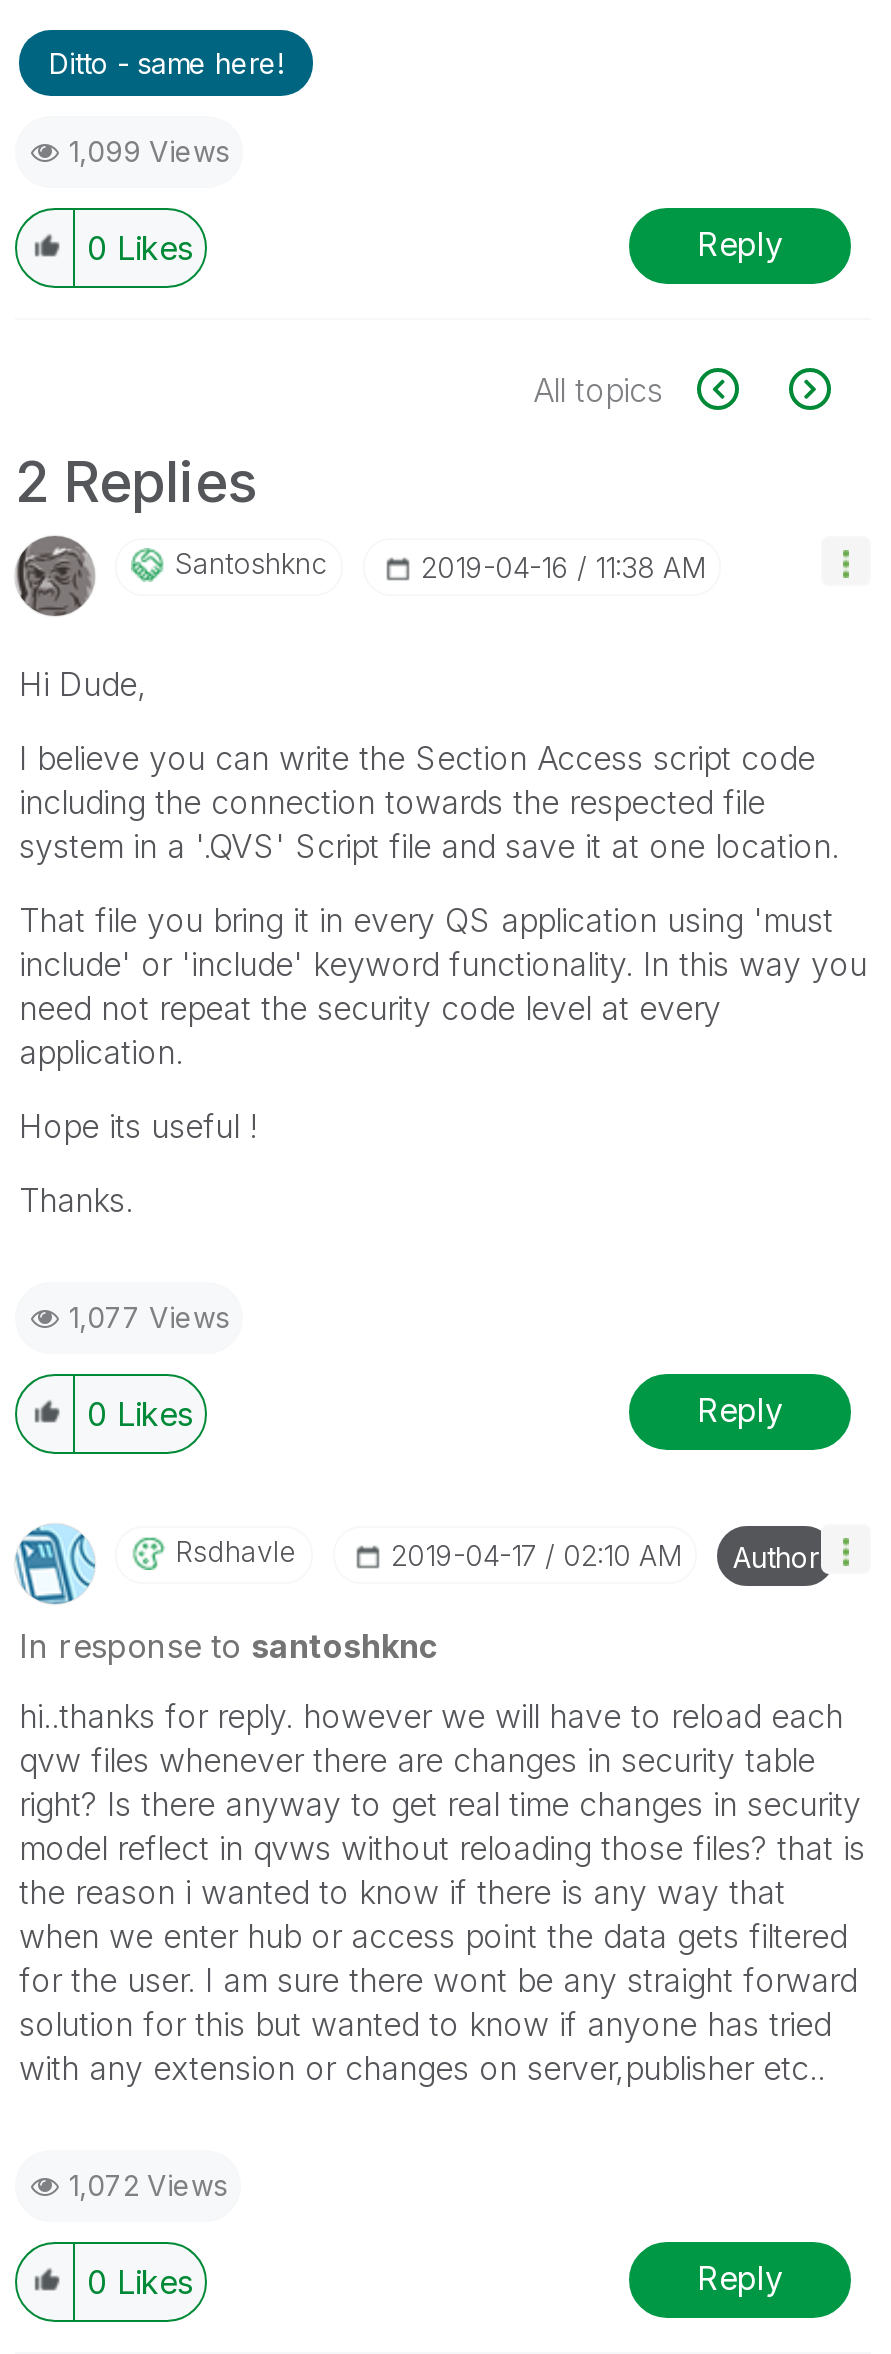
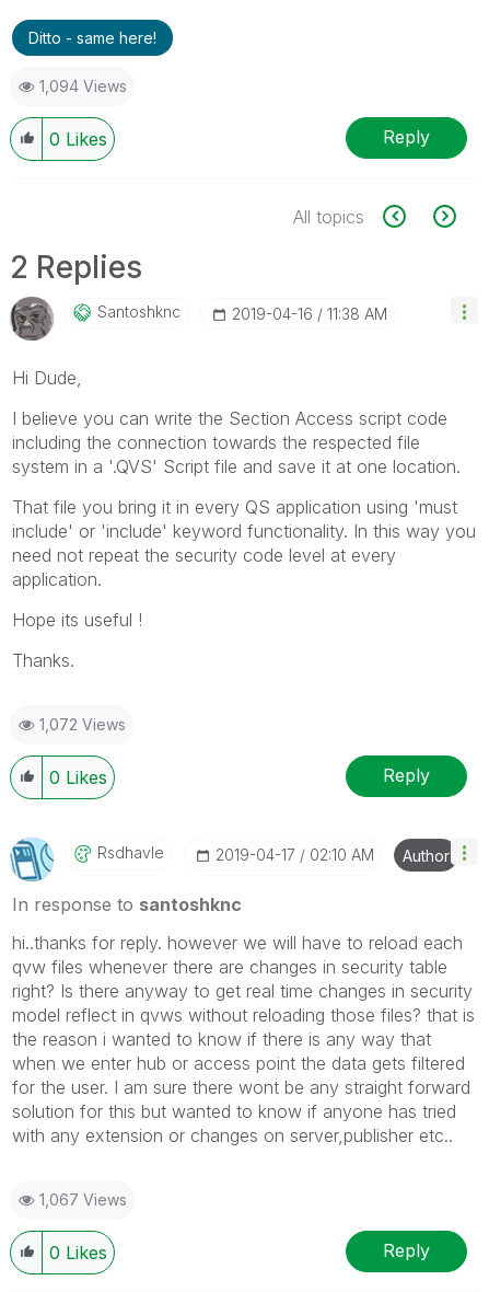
- 1,099 Views
+ 1,094 Views

- 1,077 Views
+ 1,072 Views

- 1,072 Views
+ 1,067 Views
